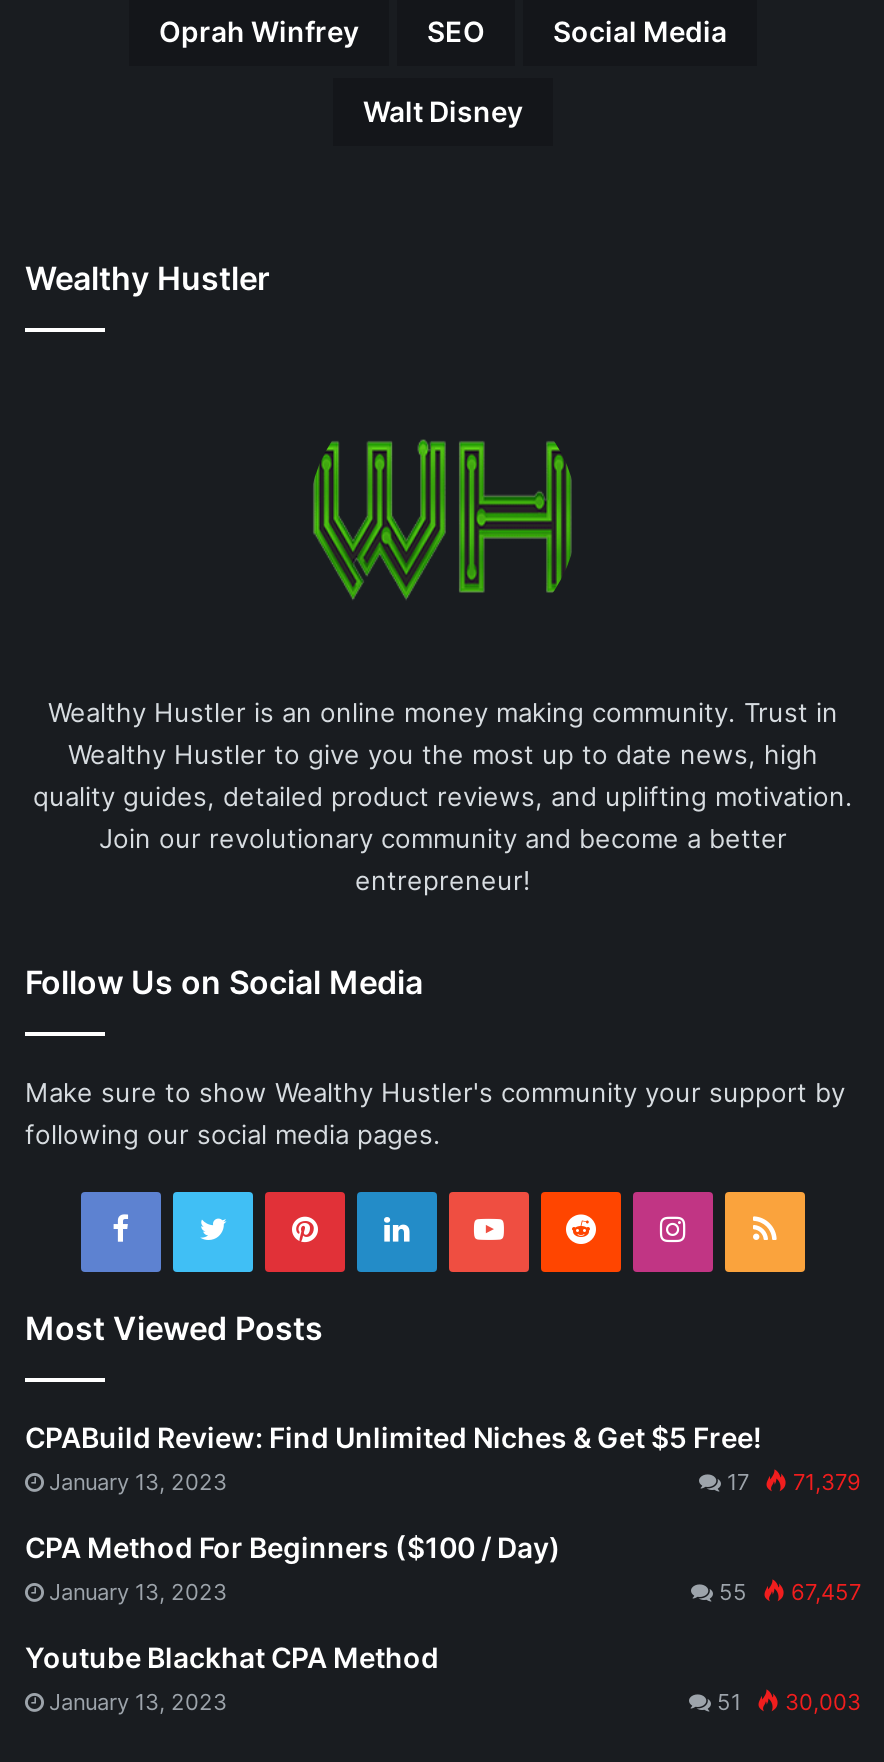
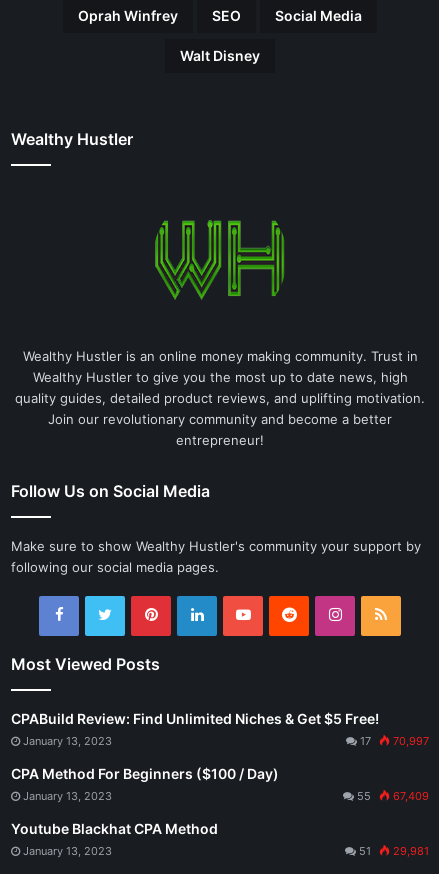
- 17 71,379
+ 17 70,997

- 55 67,457
+ 55 67,409

- 51 30,003
+ 51 29,981
